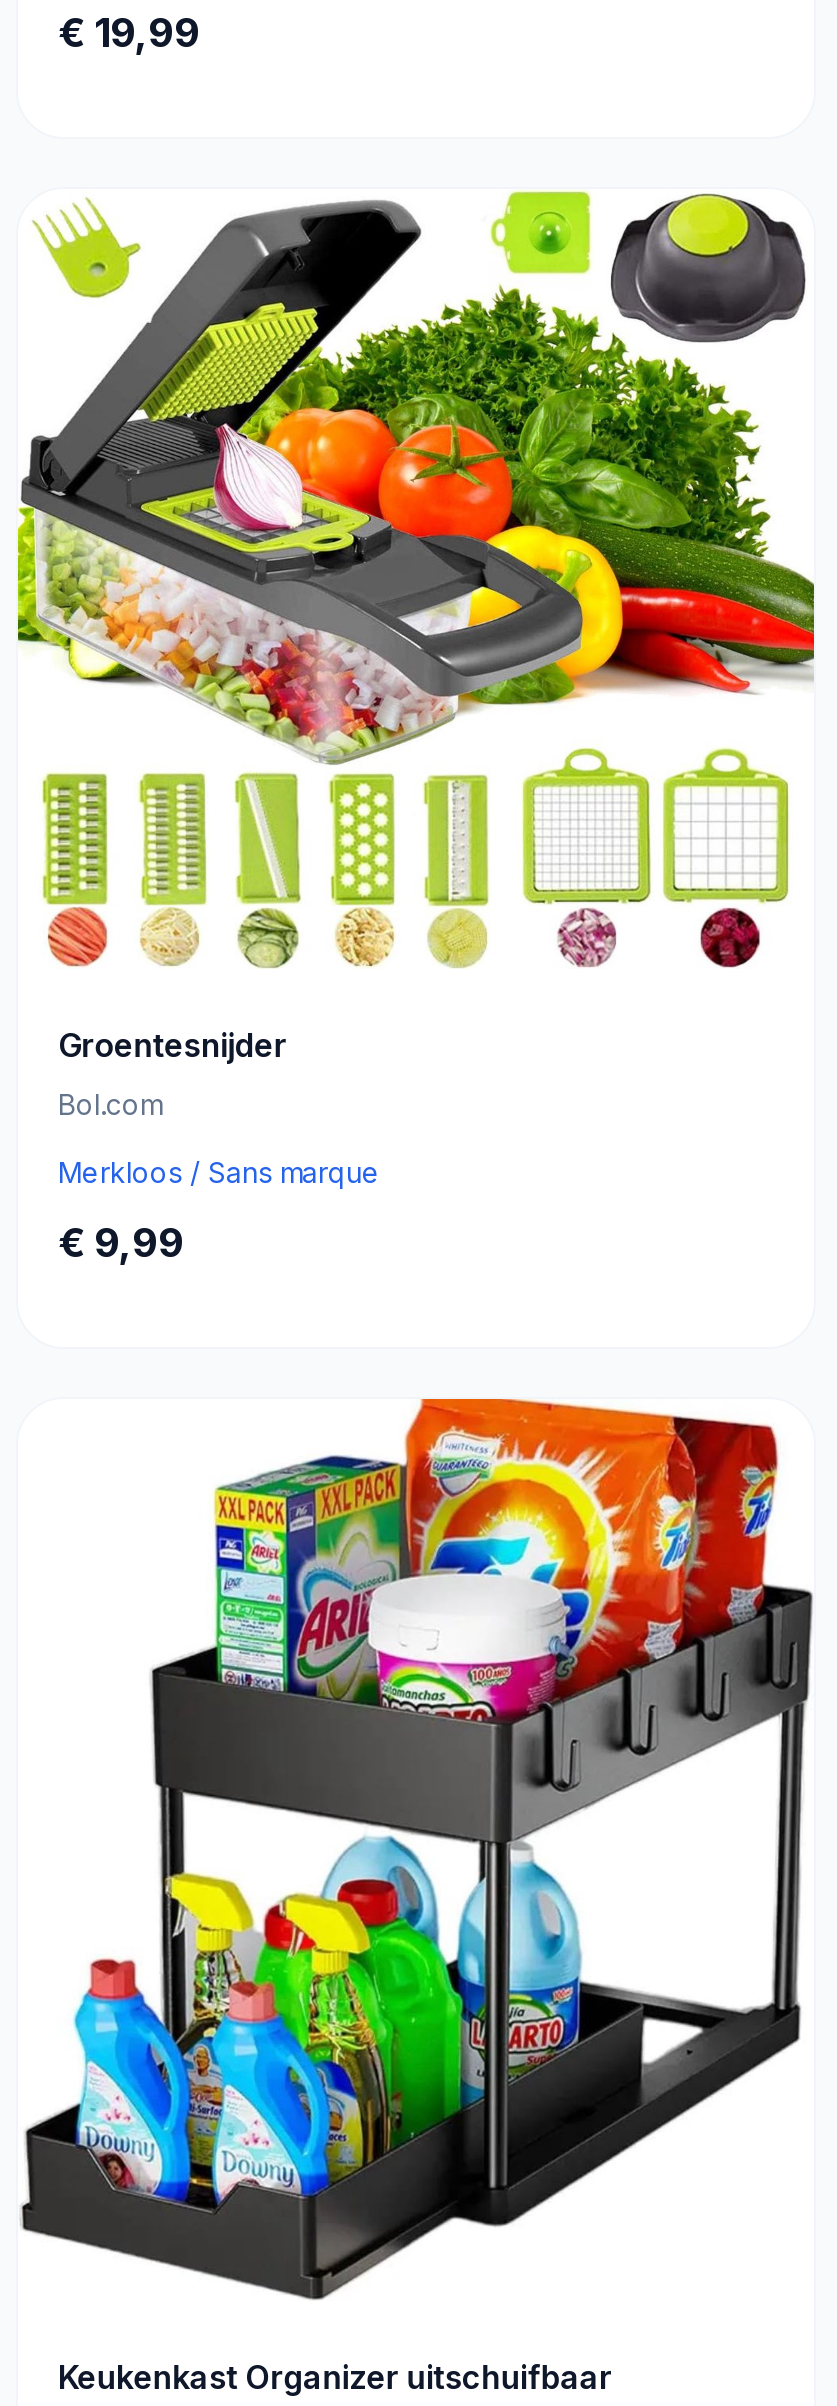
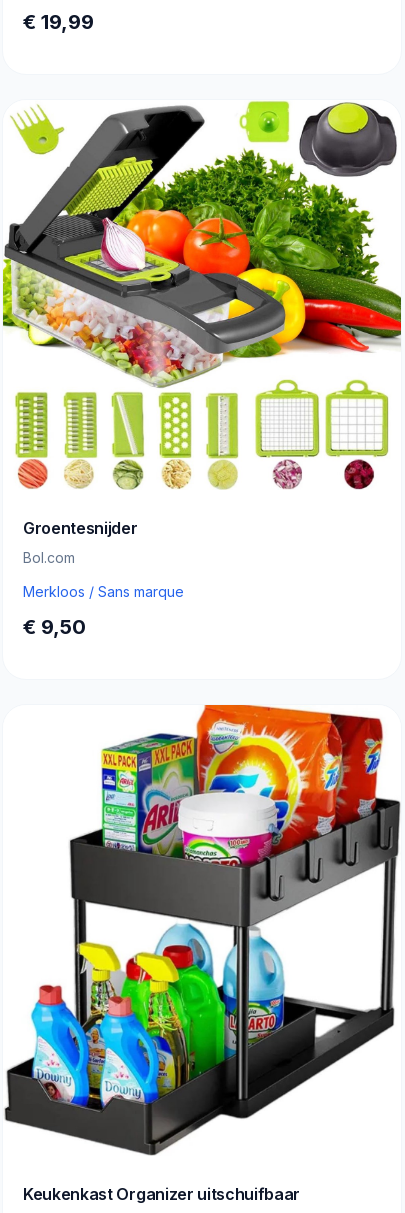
- € 9,99
+ € 9,50
